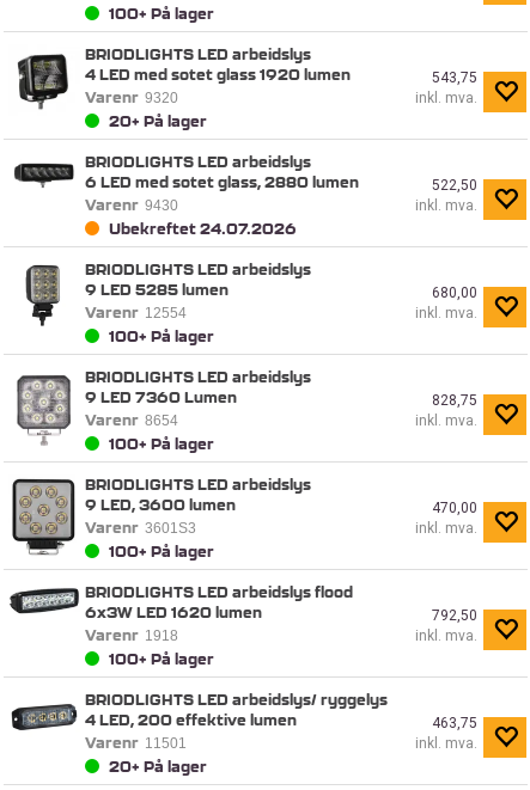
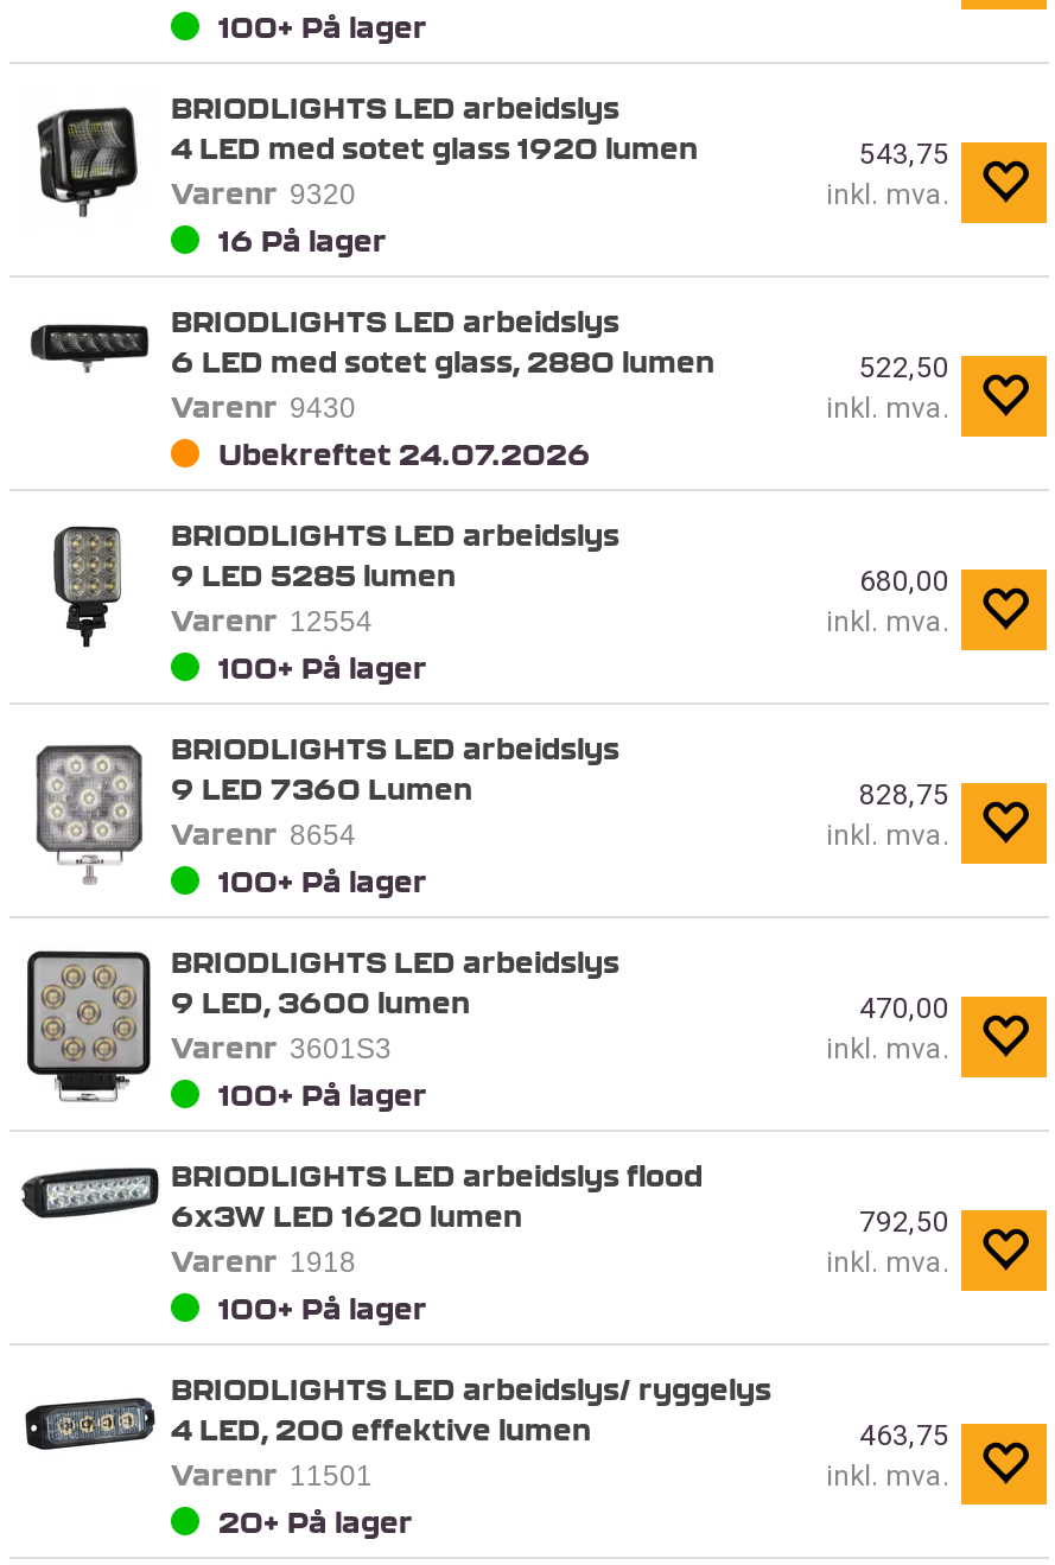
- 20+ På lager
+ 16 På lager
